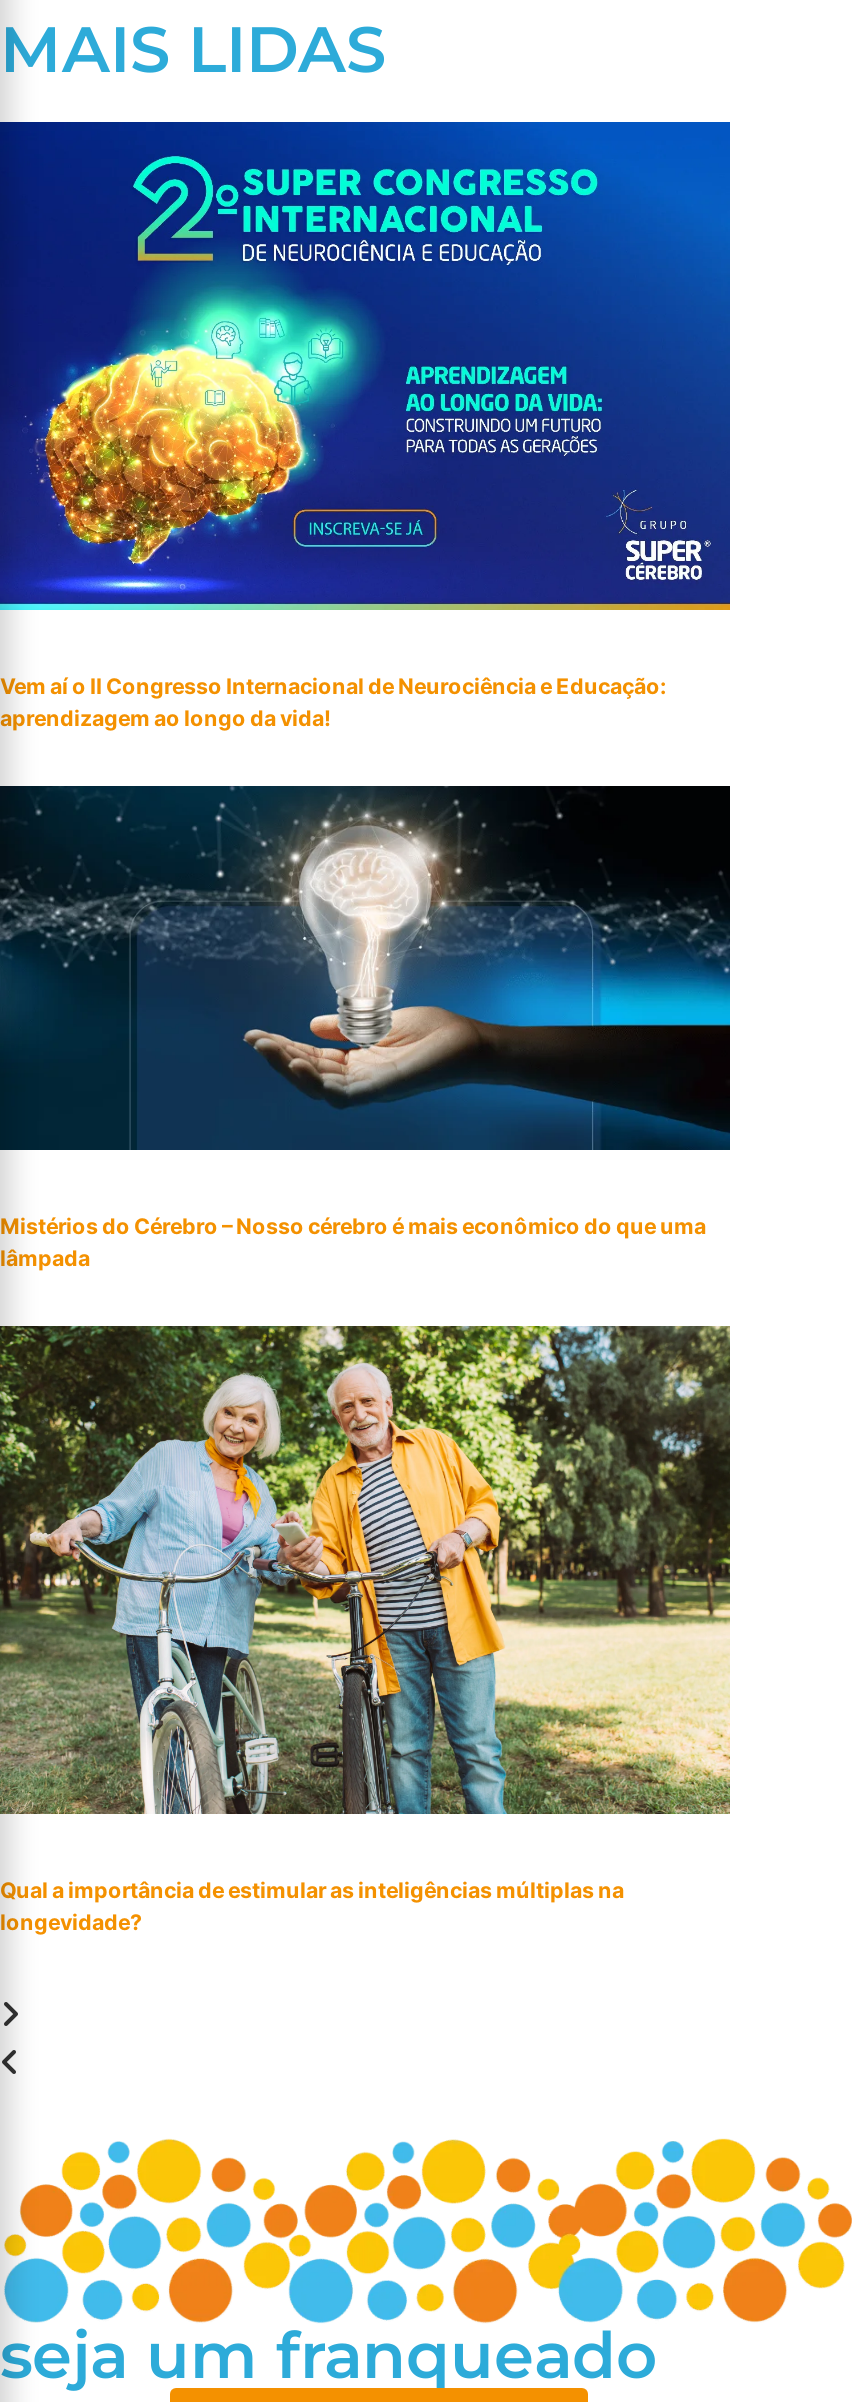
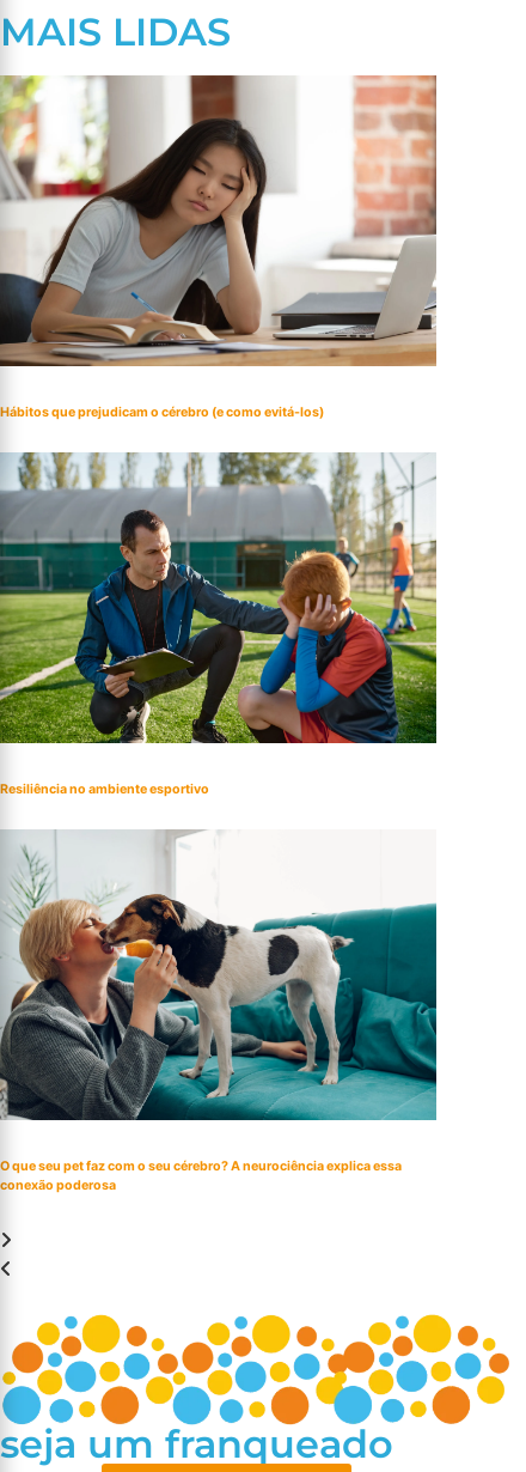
- [image]
- Vem aí o II Congresso Internacional de Neurociência e Educação:
- aprendizagem ao longo da vida!
+ [image]
+ Hábitos que prejudicam o cérebro (e como evitá-los)

- [image]
+ [image]

- Mistérios do Cérebro – Nosso cérebro é mais econômico do que uma
- lâmpada
+ Resiliência no ambiente esportivo

- [image]
- Qual a importância de estimular as inteligências múltiplas na
- longevidade?
+ [image]
+ O que seu pet faz com o seu cérebro? A neurociência explica essa
+ conexão poderosa
